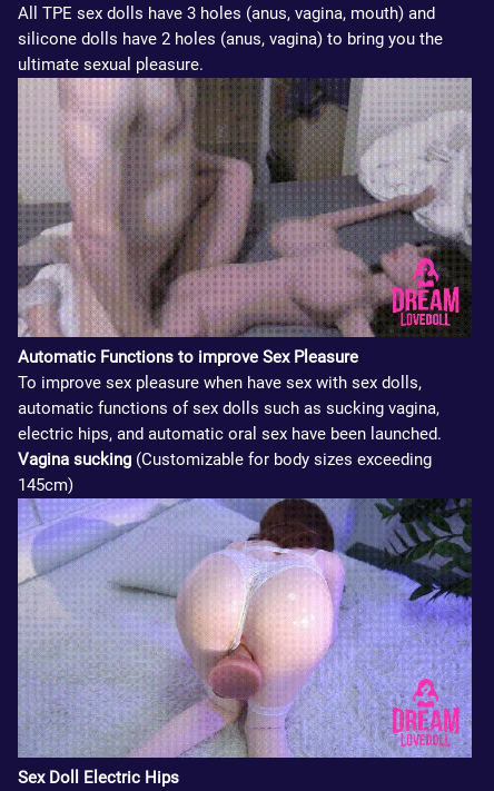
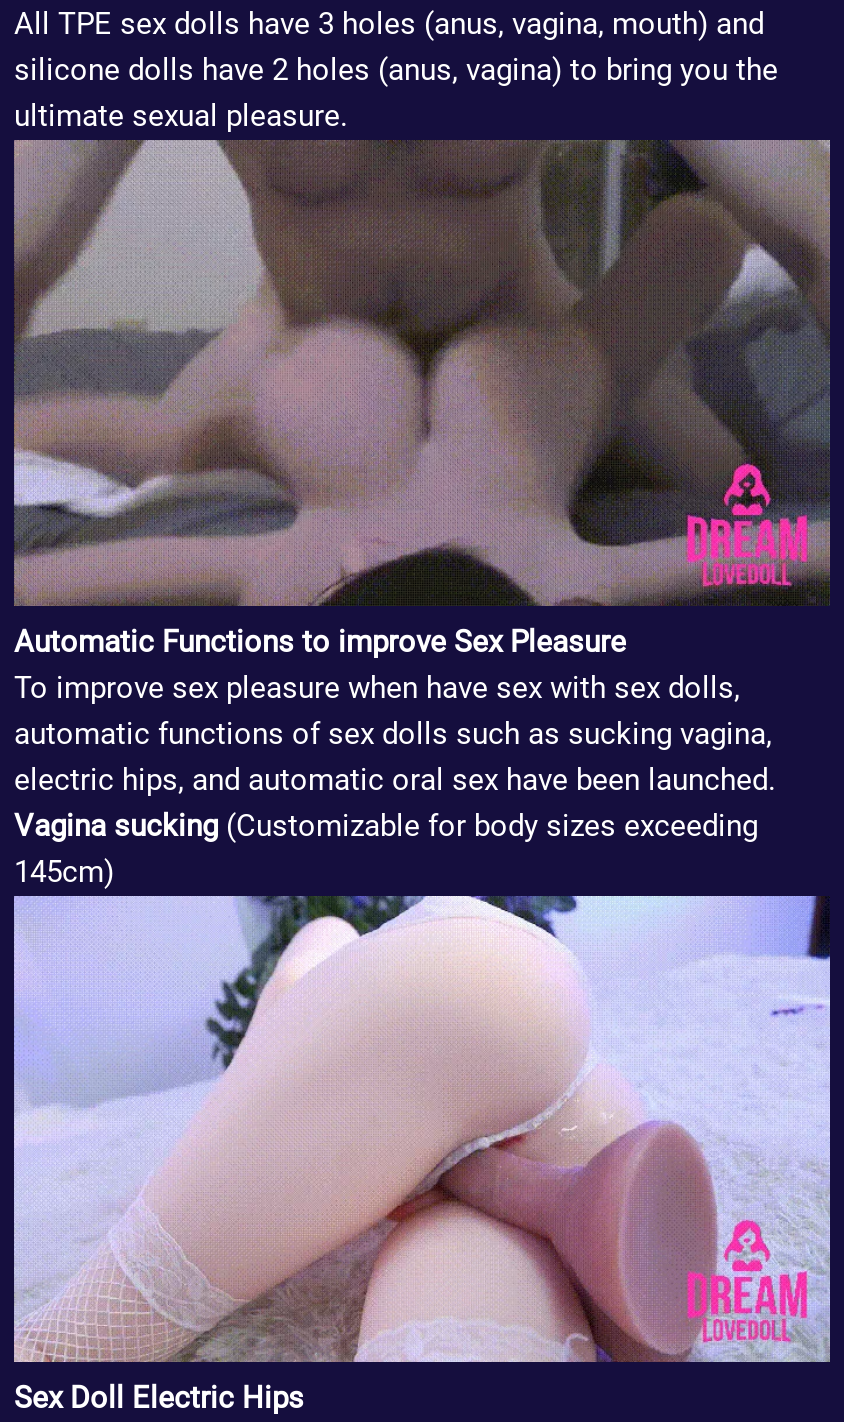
- [image]
+ [image]

- [image]
+ [image]
